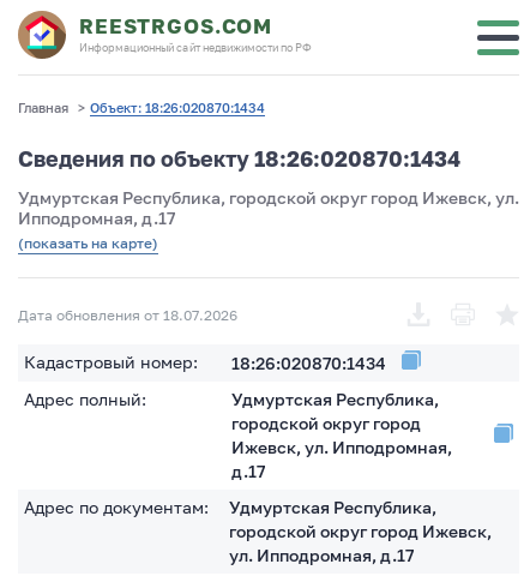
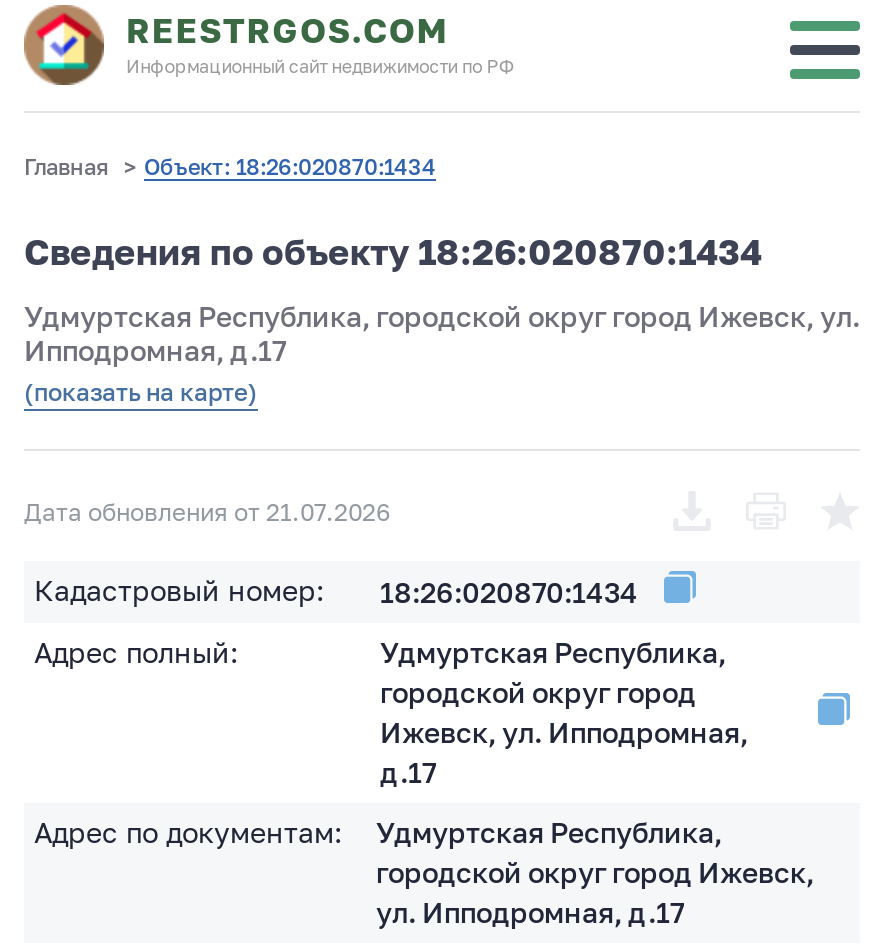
- Дата обновления от 18.07.2026
+ Дата обновления от 21.07.2026
